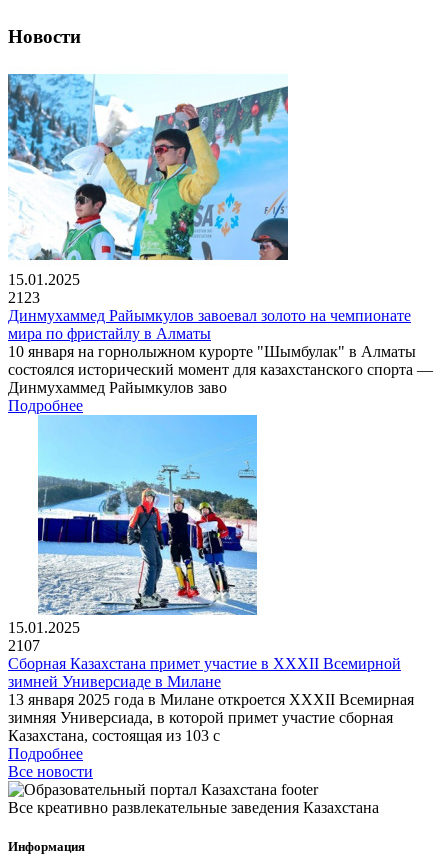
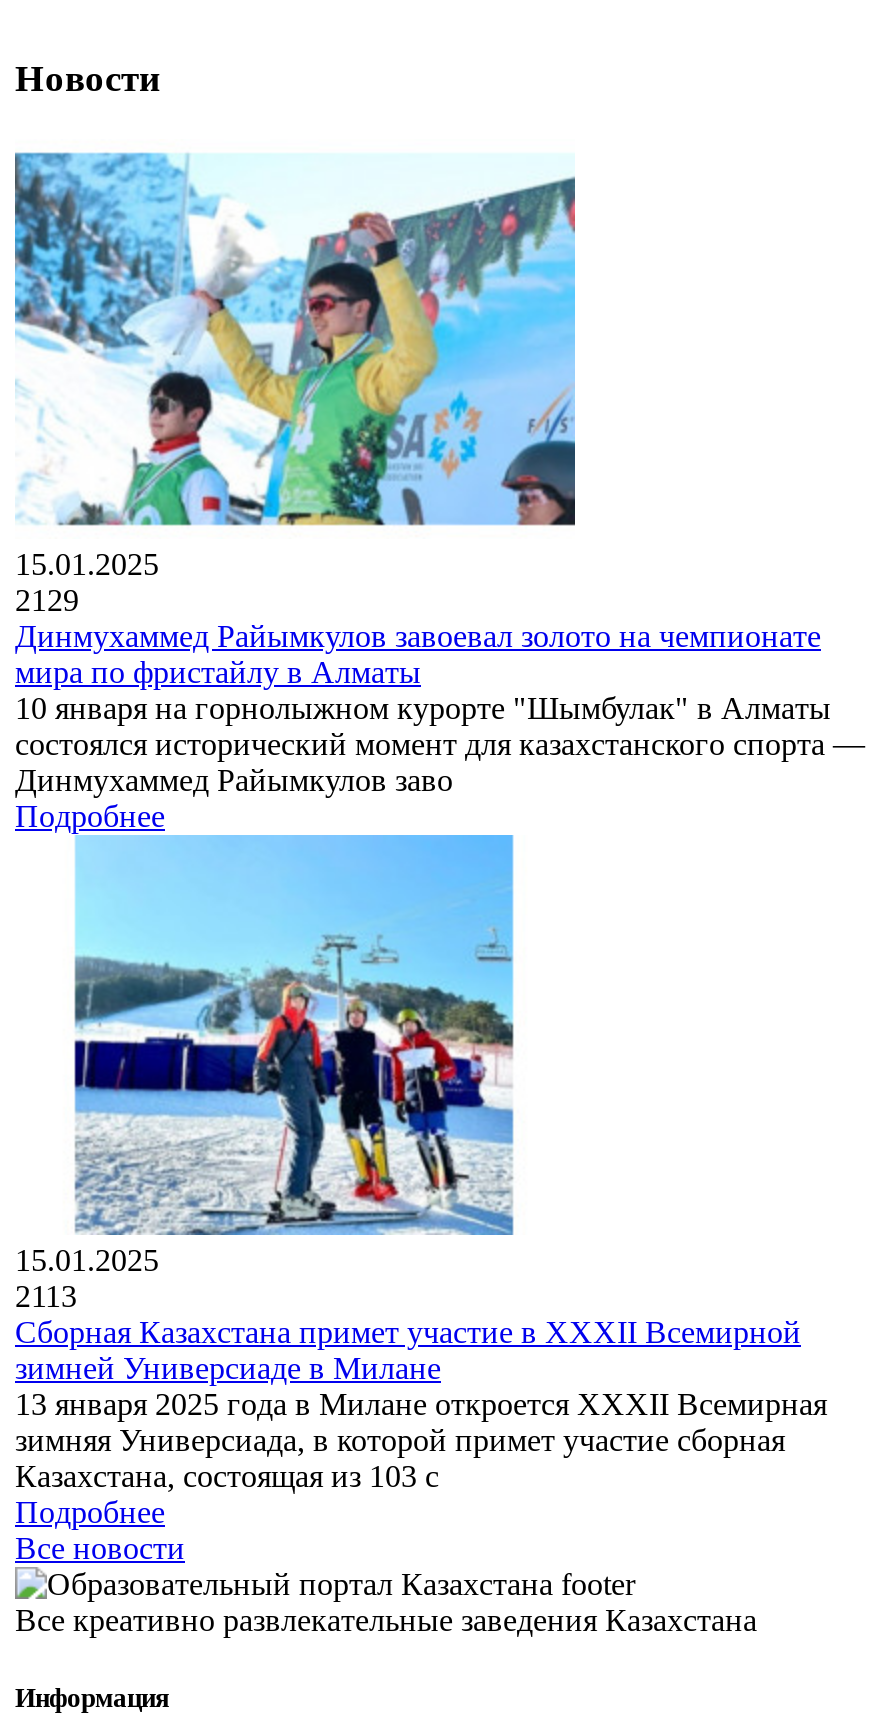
- 2123
+ 2129

- 2107
+ 2113
